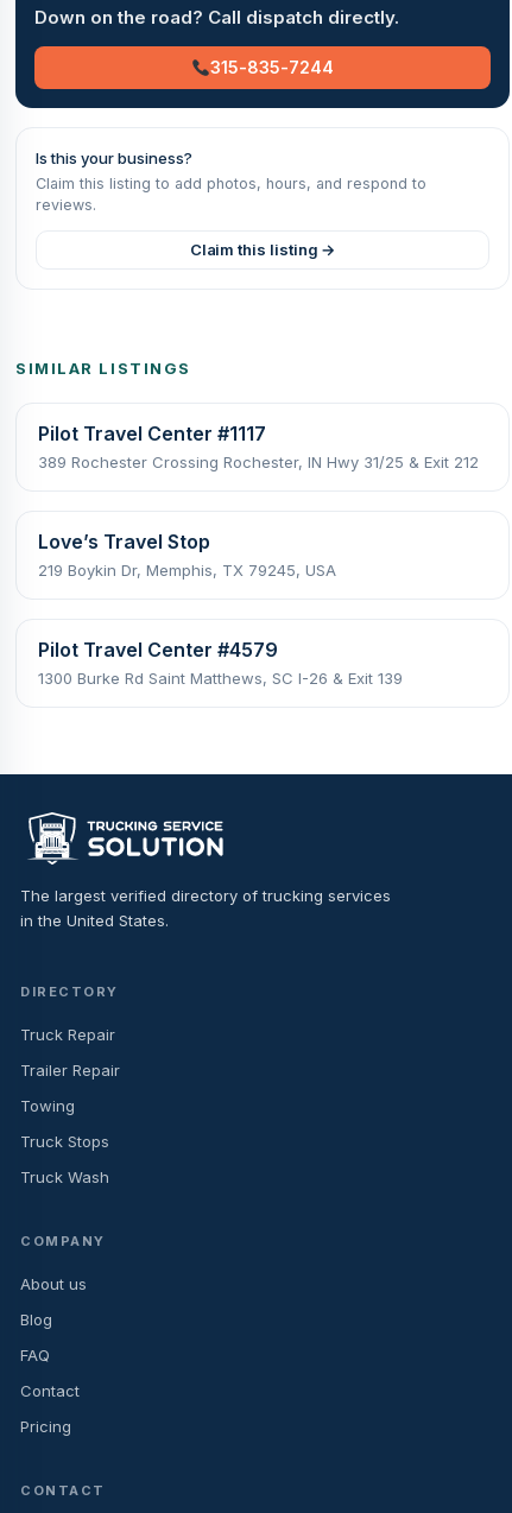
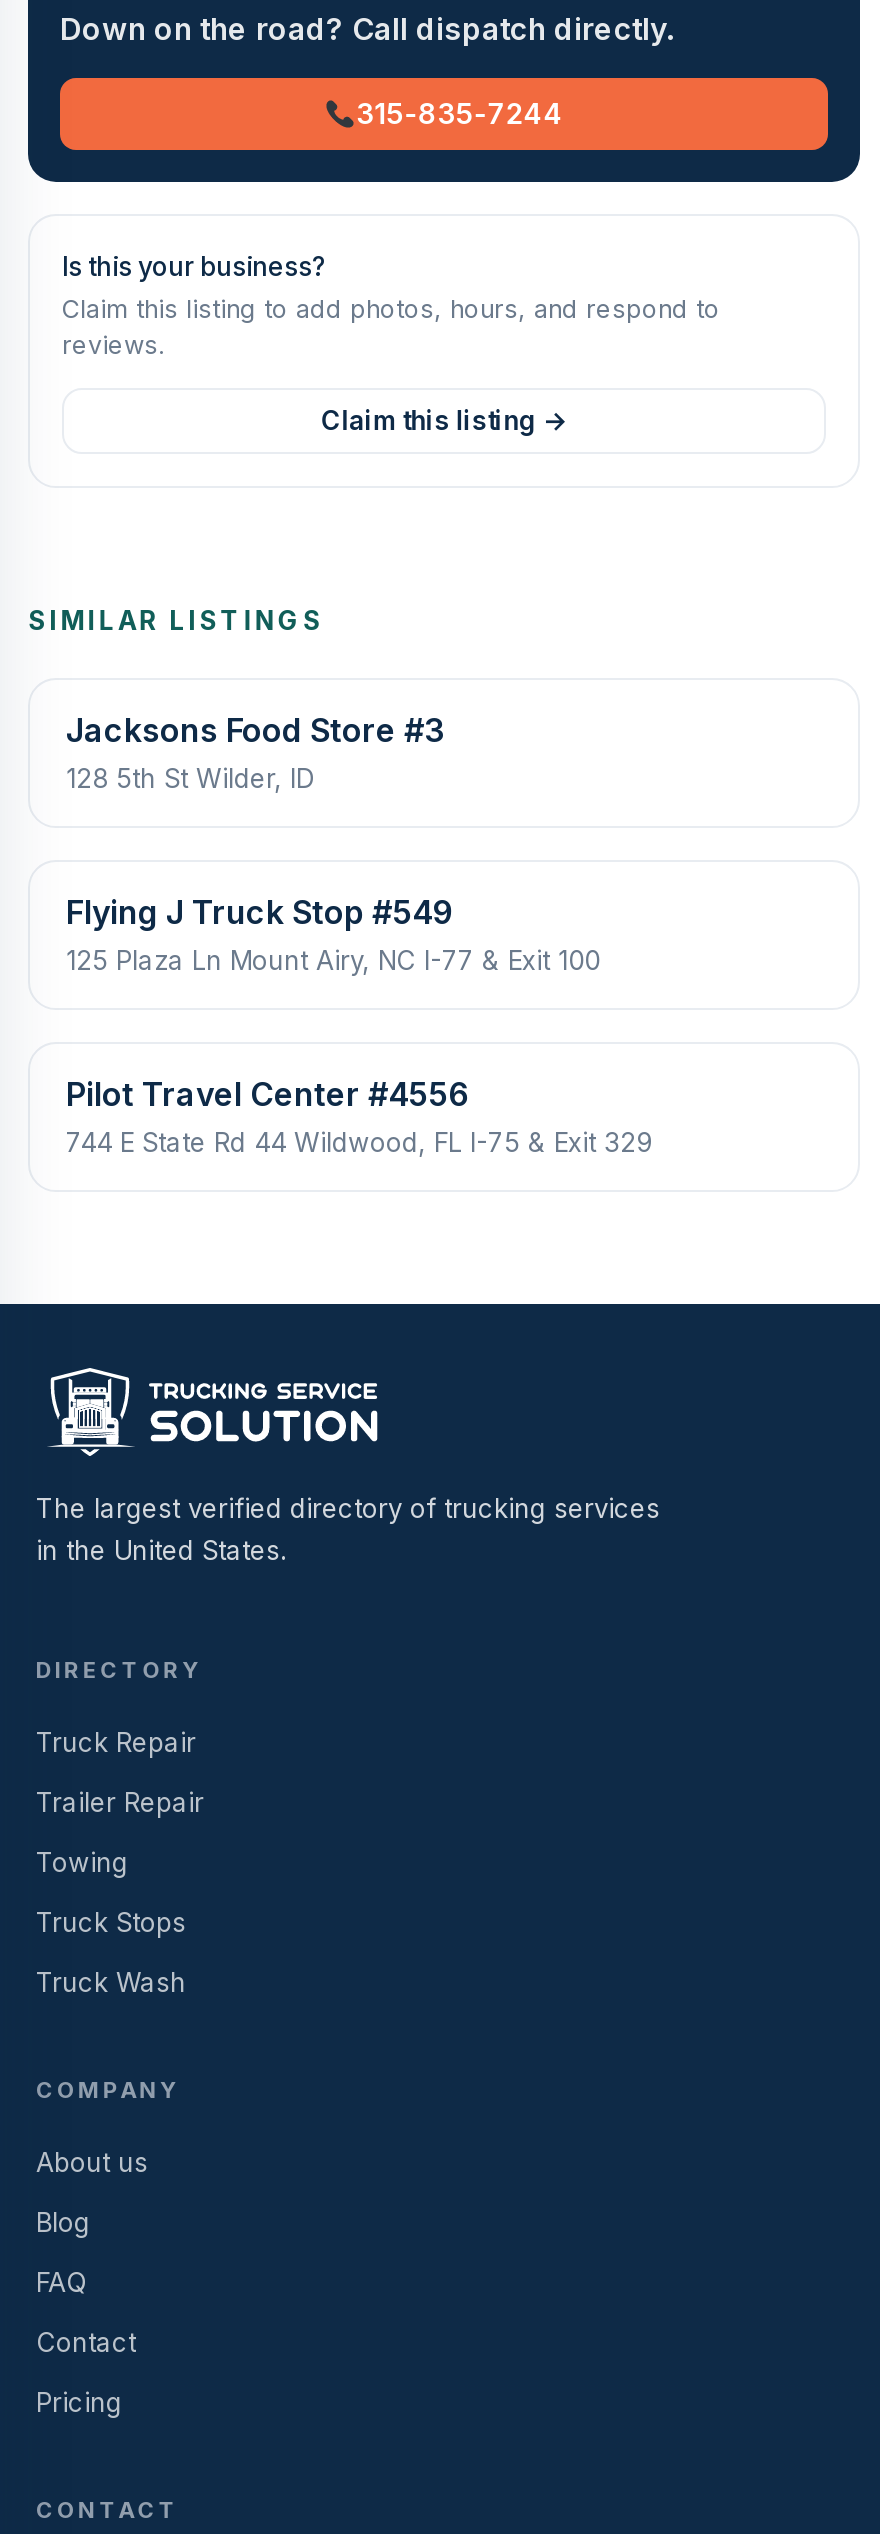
- Pilot Travel Center #1117
- 389 Rochester Crossing Rochester, IN Hwy 31/25 & Exit 212
+ Jacksons Food Store #3
+ 128 5th St Wilder, ID

- Love’s Travel Stop
- 219 Boykin Dr, Memphis, TX 79245, USA
+ Flying J Truck Stop #549
+ 125 Plaza Ln Mount Airy, NC I-77 & Exit 100

- Pilot Travel Center #4579
- 1300 Burke Rd Saint Matthews, SC I-26 & Exit 139
+ Pilot Travel Center #4556
+ 744 E State Rd 44 Wildwood, FL I-75 & Exit 329
